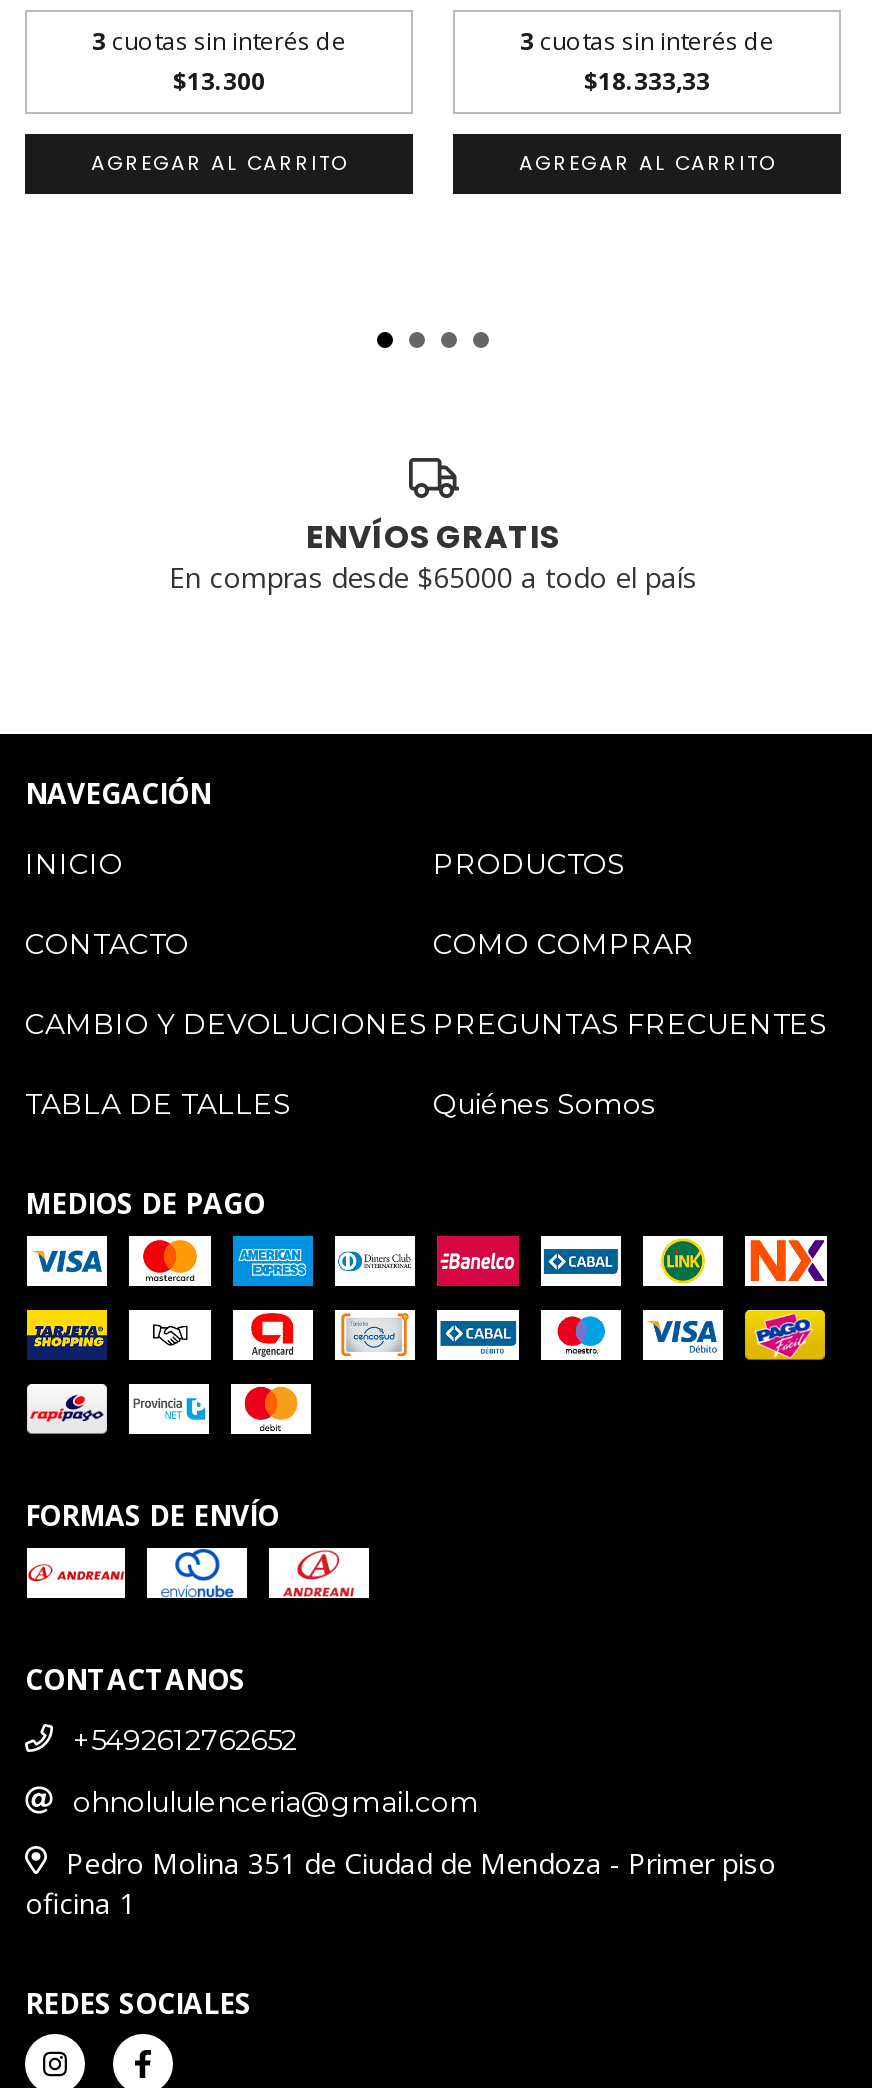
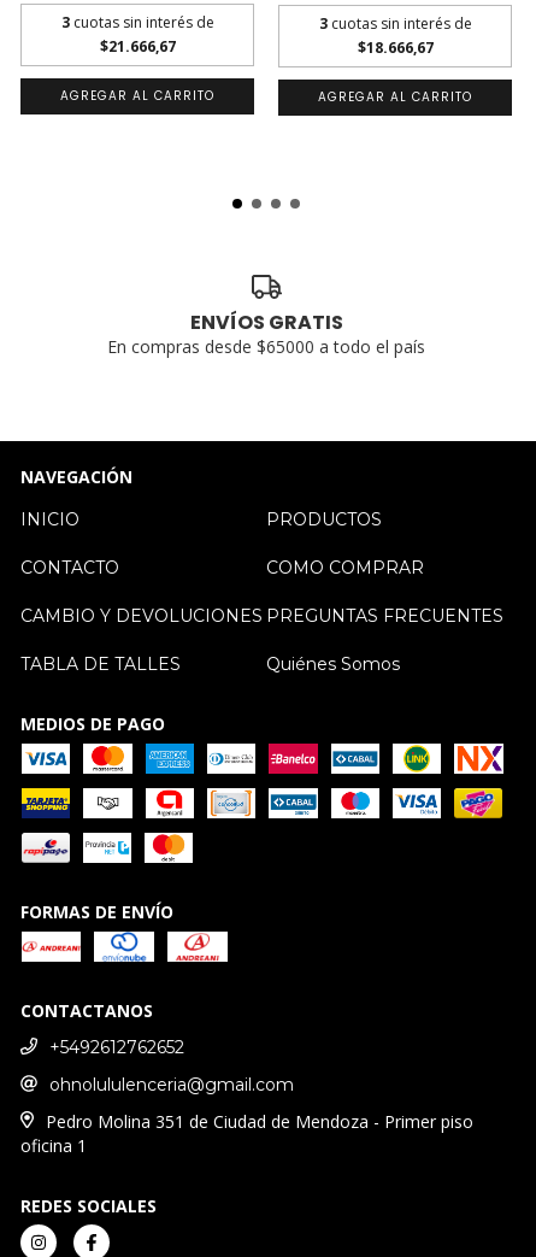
- $13.300
+ $21.666,67

- $18.333,33
+ $18.666,67
